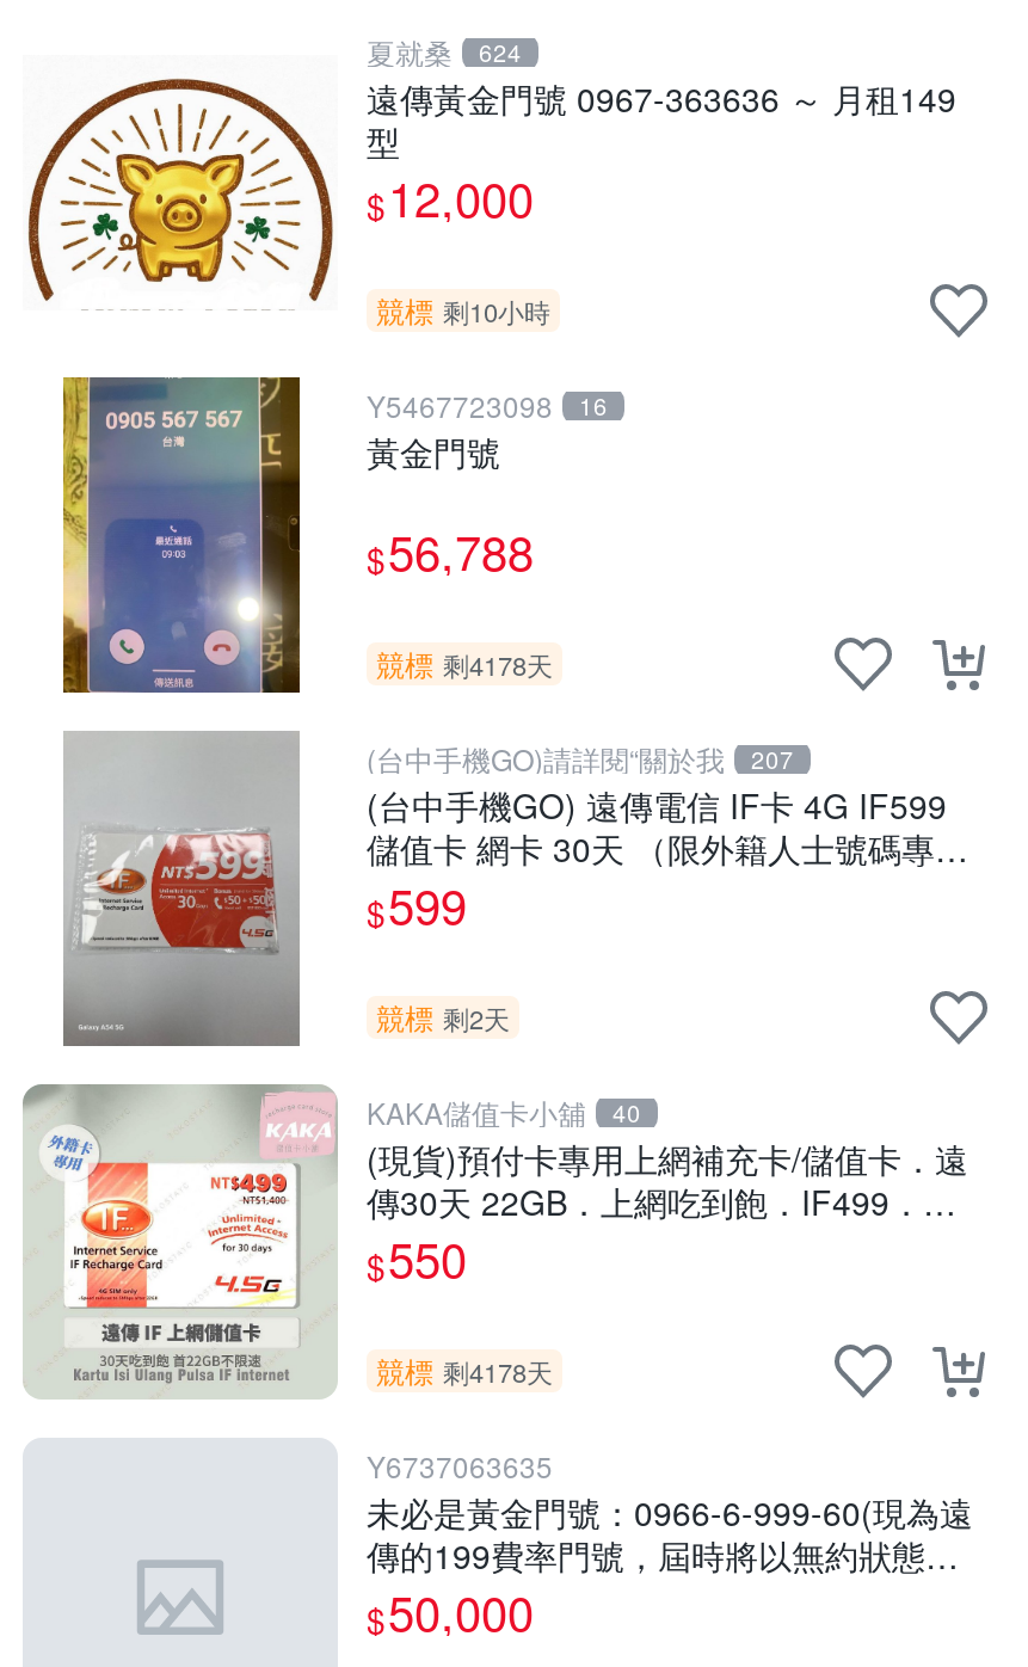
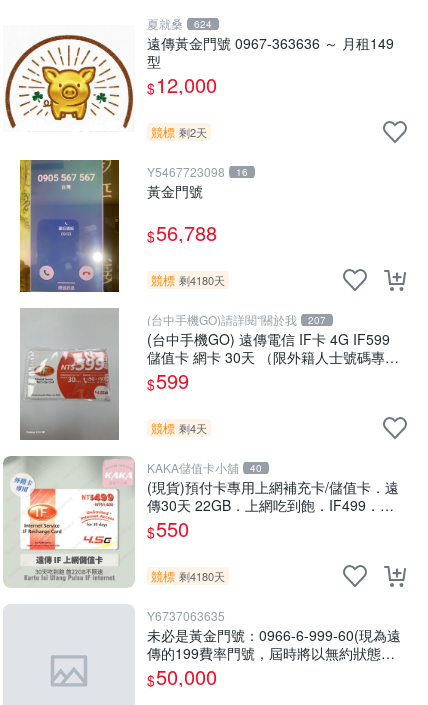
- 競標 剩10小時
+ 競標 剩2天

- 競標 剩4178天
+ 競標 剩4180天

- 競標 剩2天
+ 競標 剩4天

- 競標 剩4178天
+ 競標 剩4180天
